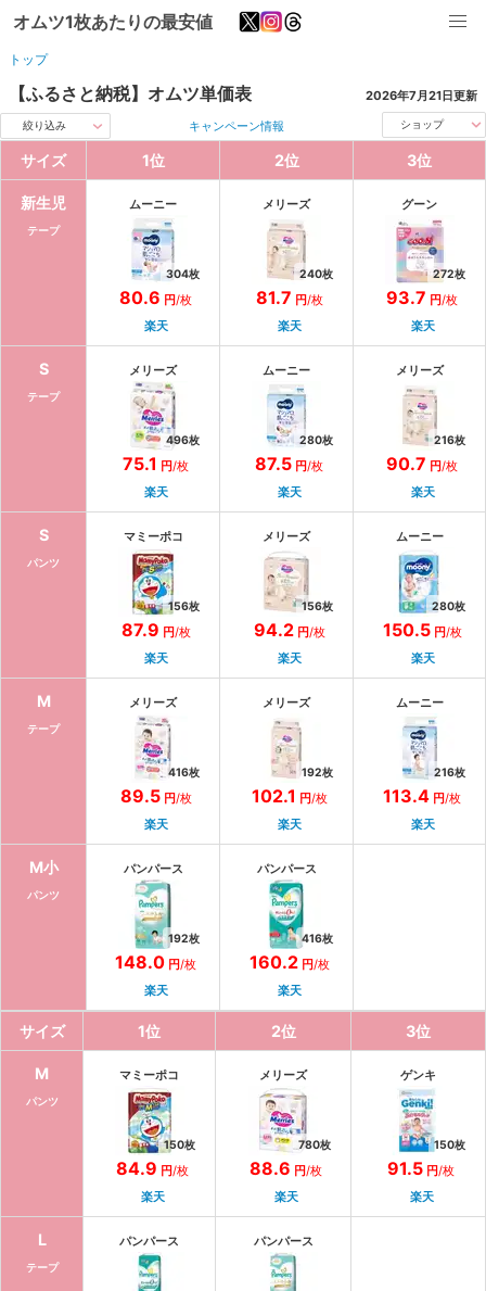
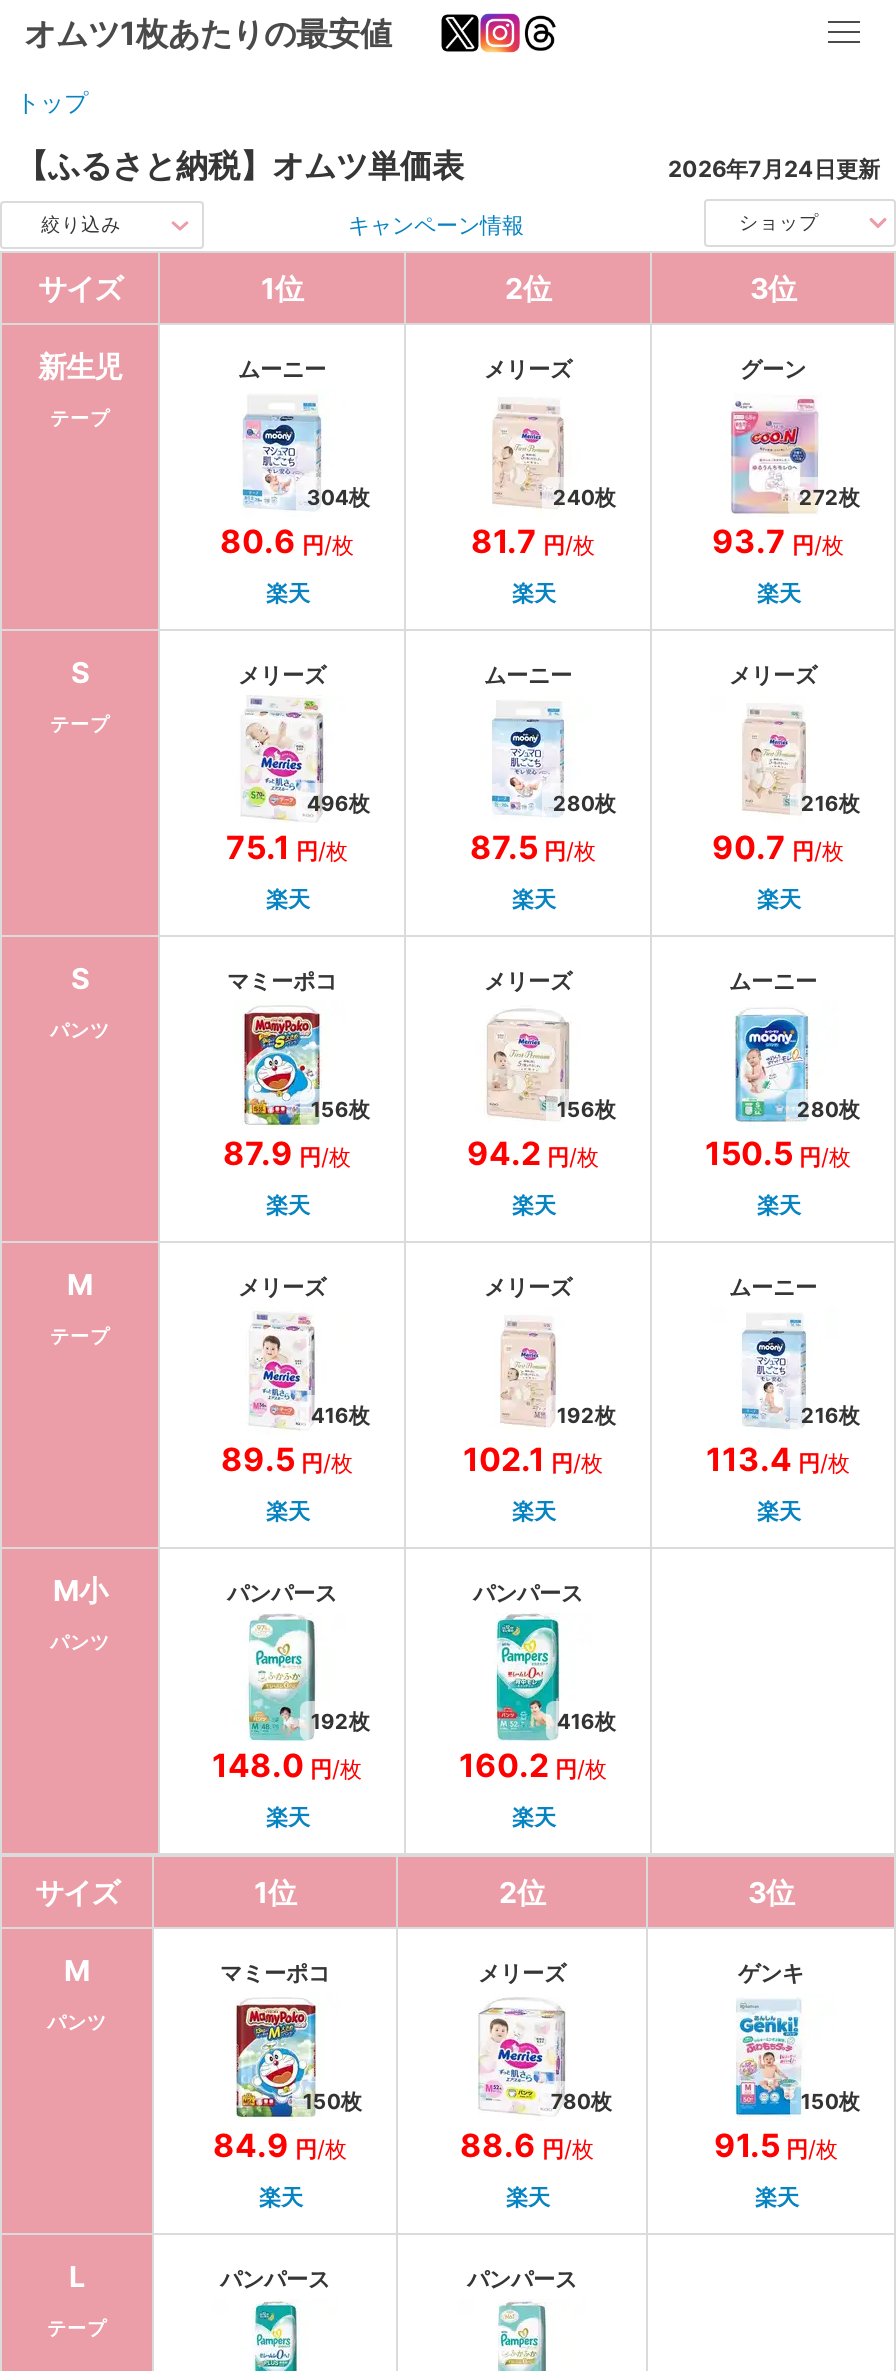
- 2026年7月21日更新
+ 2026年7月24日更新
